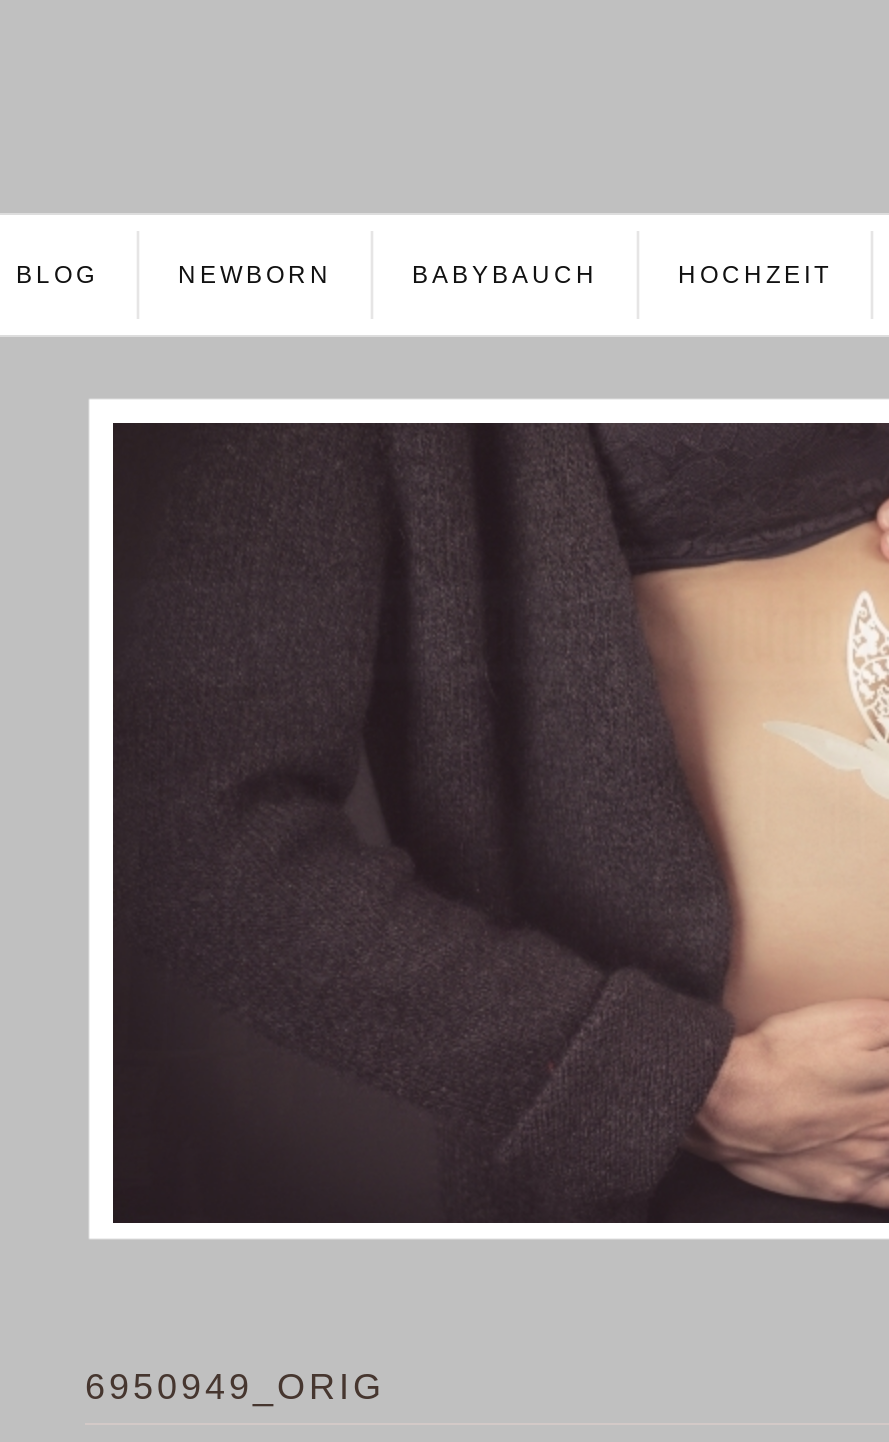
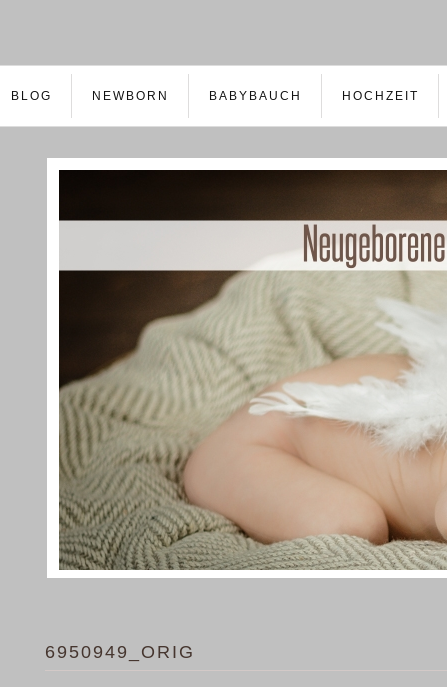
- [image]
+ [image]
